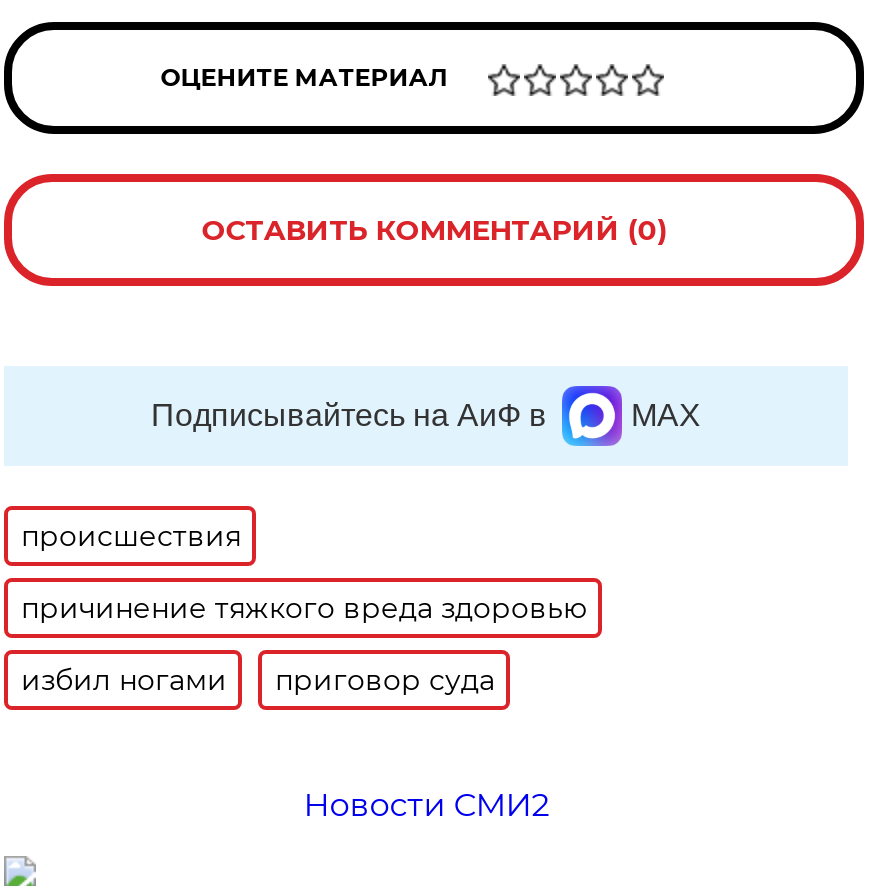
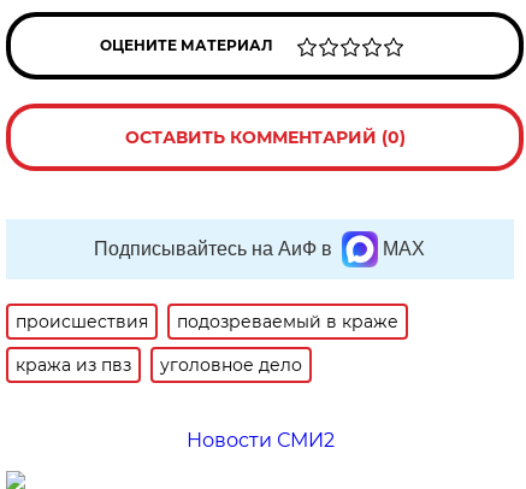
- причинение тяжкого вреда здоровью
+ подозреваемый в краже

- избил ногами
- приговор суда
+ кража из пвз
+ уголовное дело
